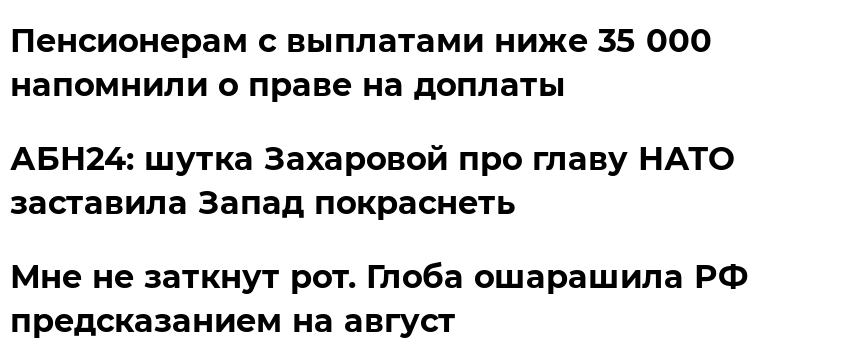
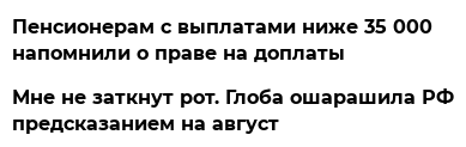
- АБН24: шутка Захаровой про главу НАТО
- заставила Запад покраснеть
